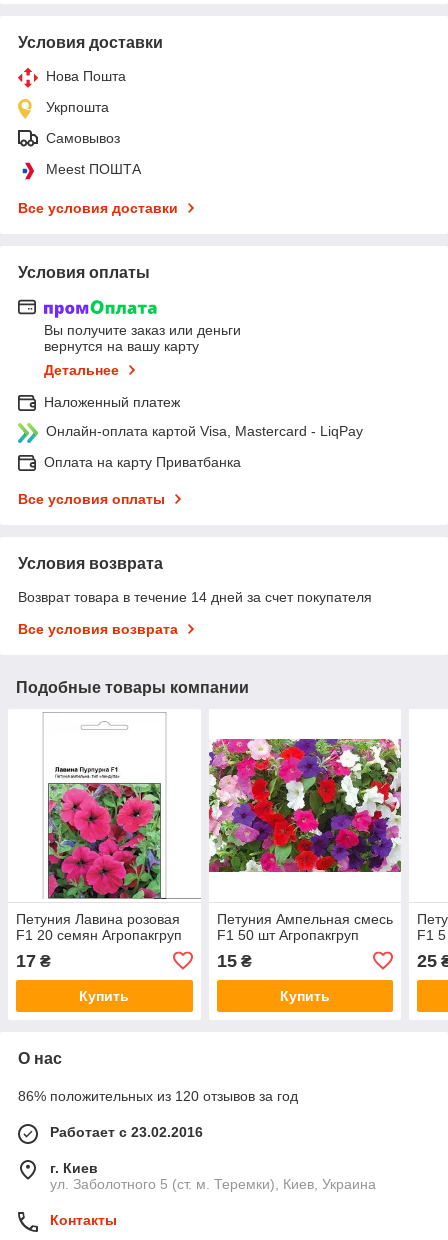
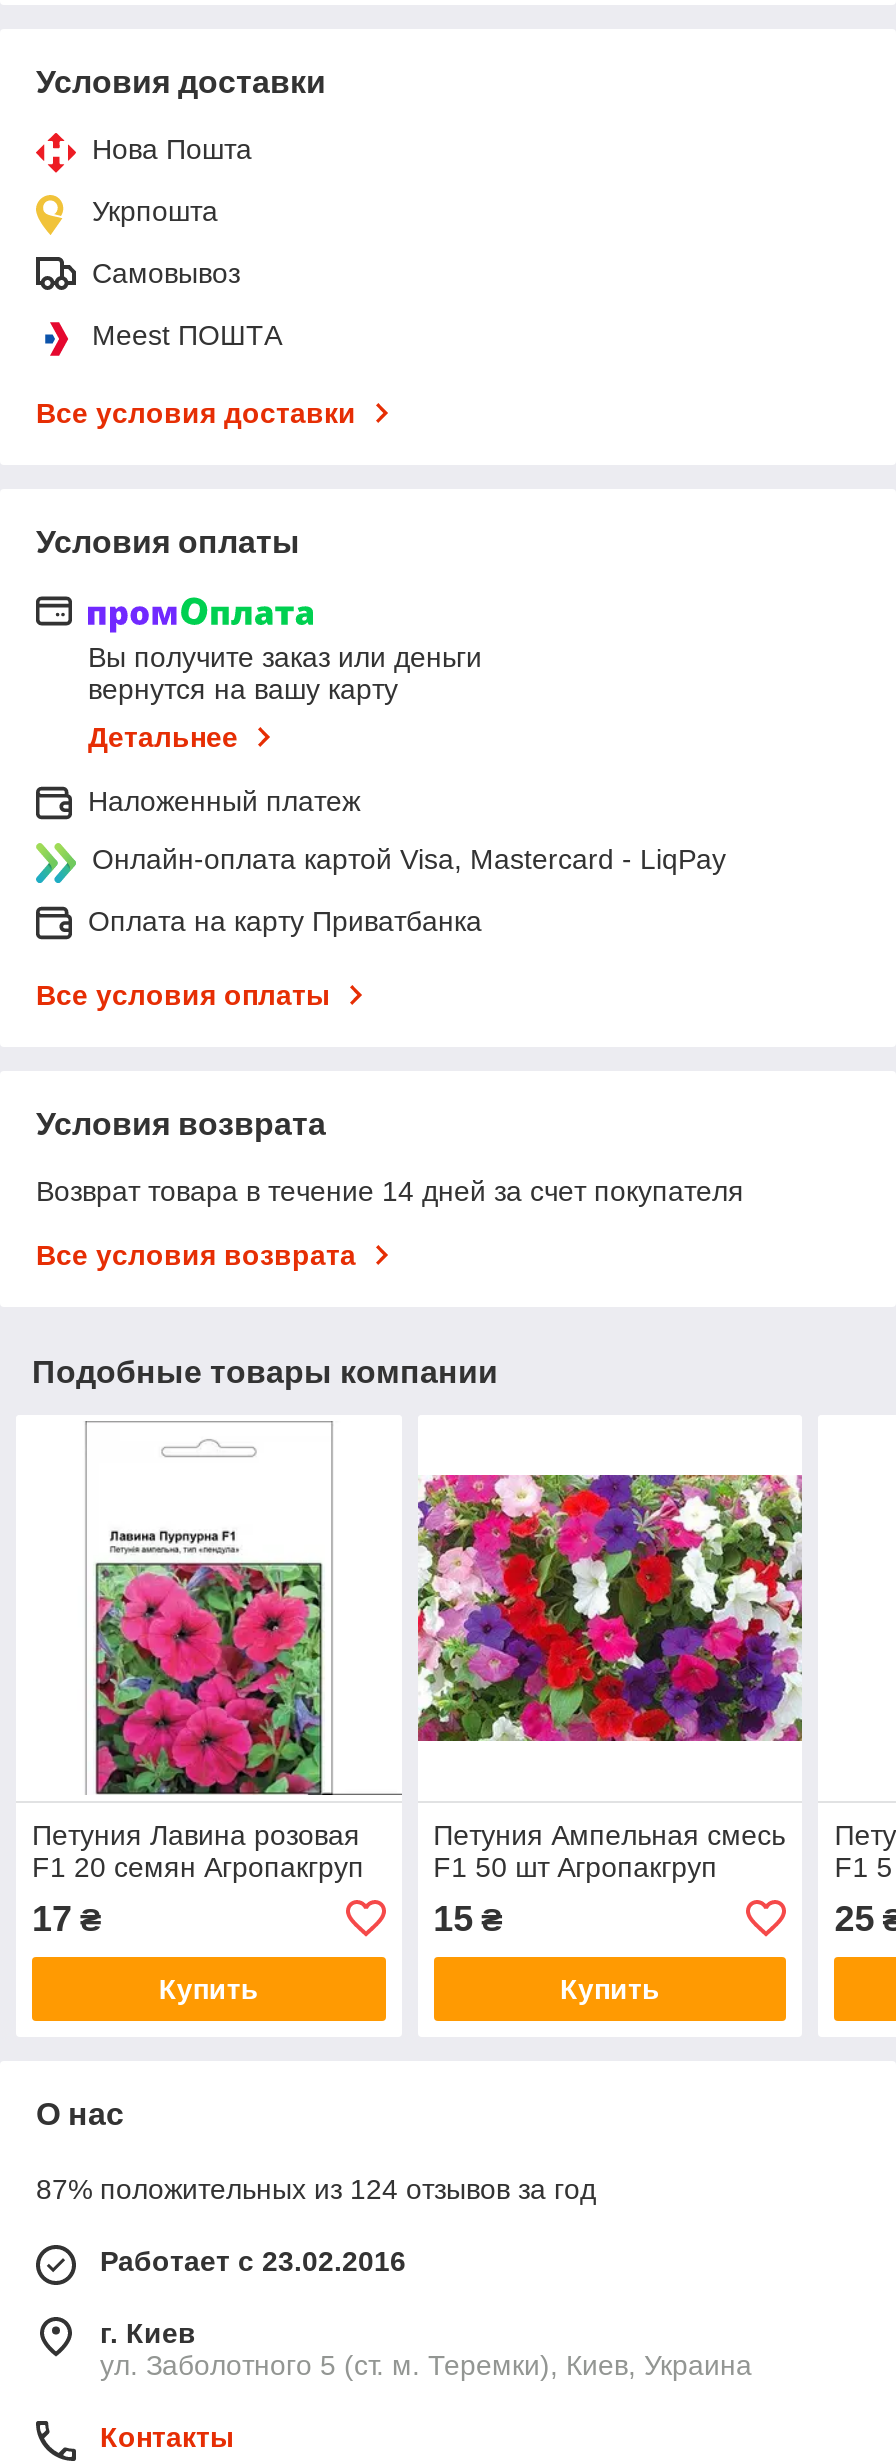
- 86% положительных из 120 отзывов за год
+ 87% положительных из 124 отзывов за год
